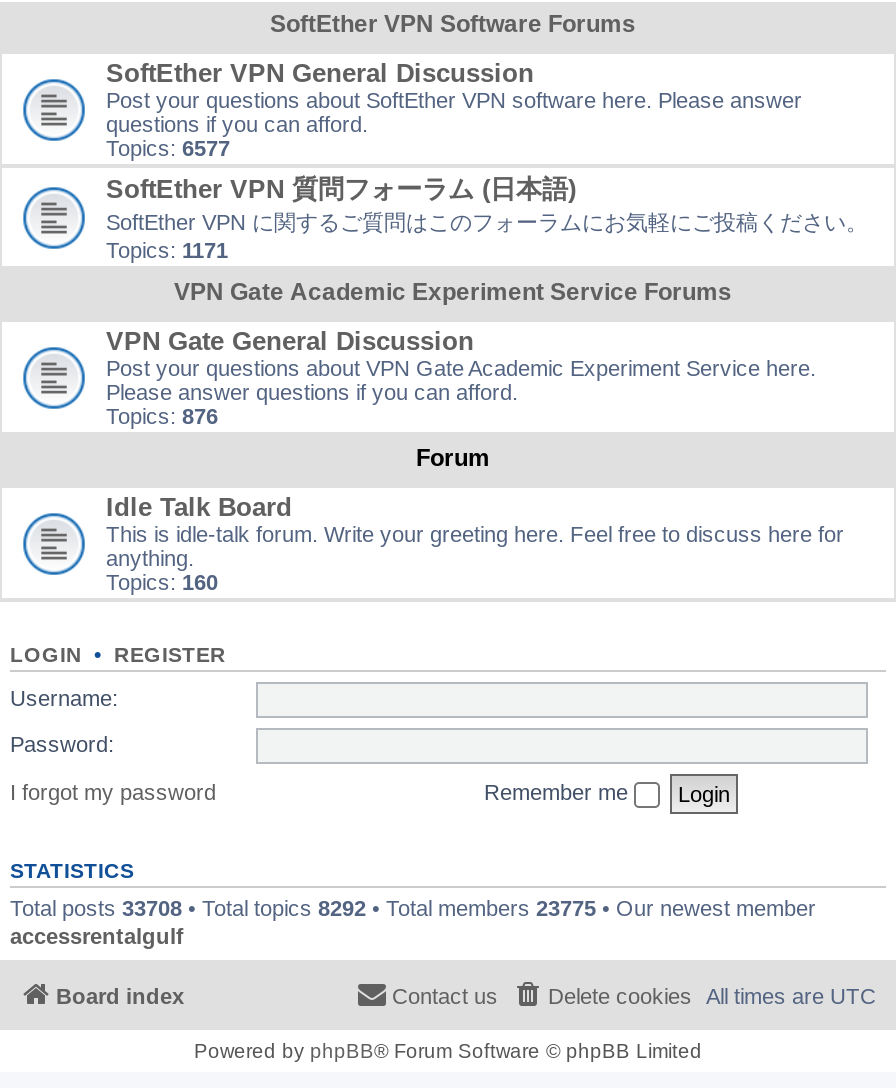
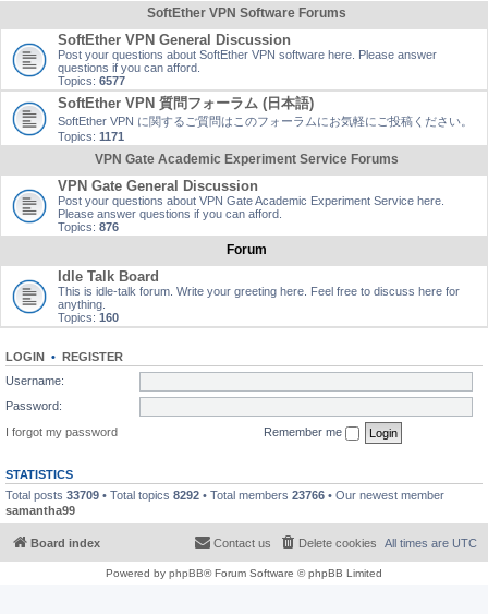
- Total posts 33708 • Total topics 8292 • Total members 23775 • Our newest member
- accessrentalgulf
+ Total posts 33709 • Total topics 8292 • Total members 23766 • Our newest member
+ samantha99
